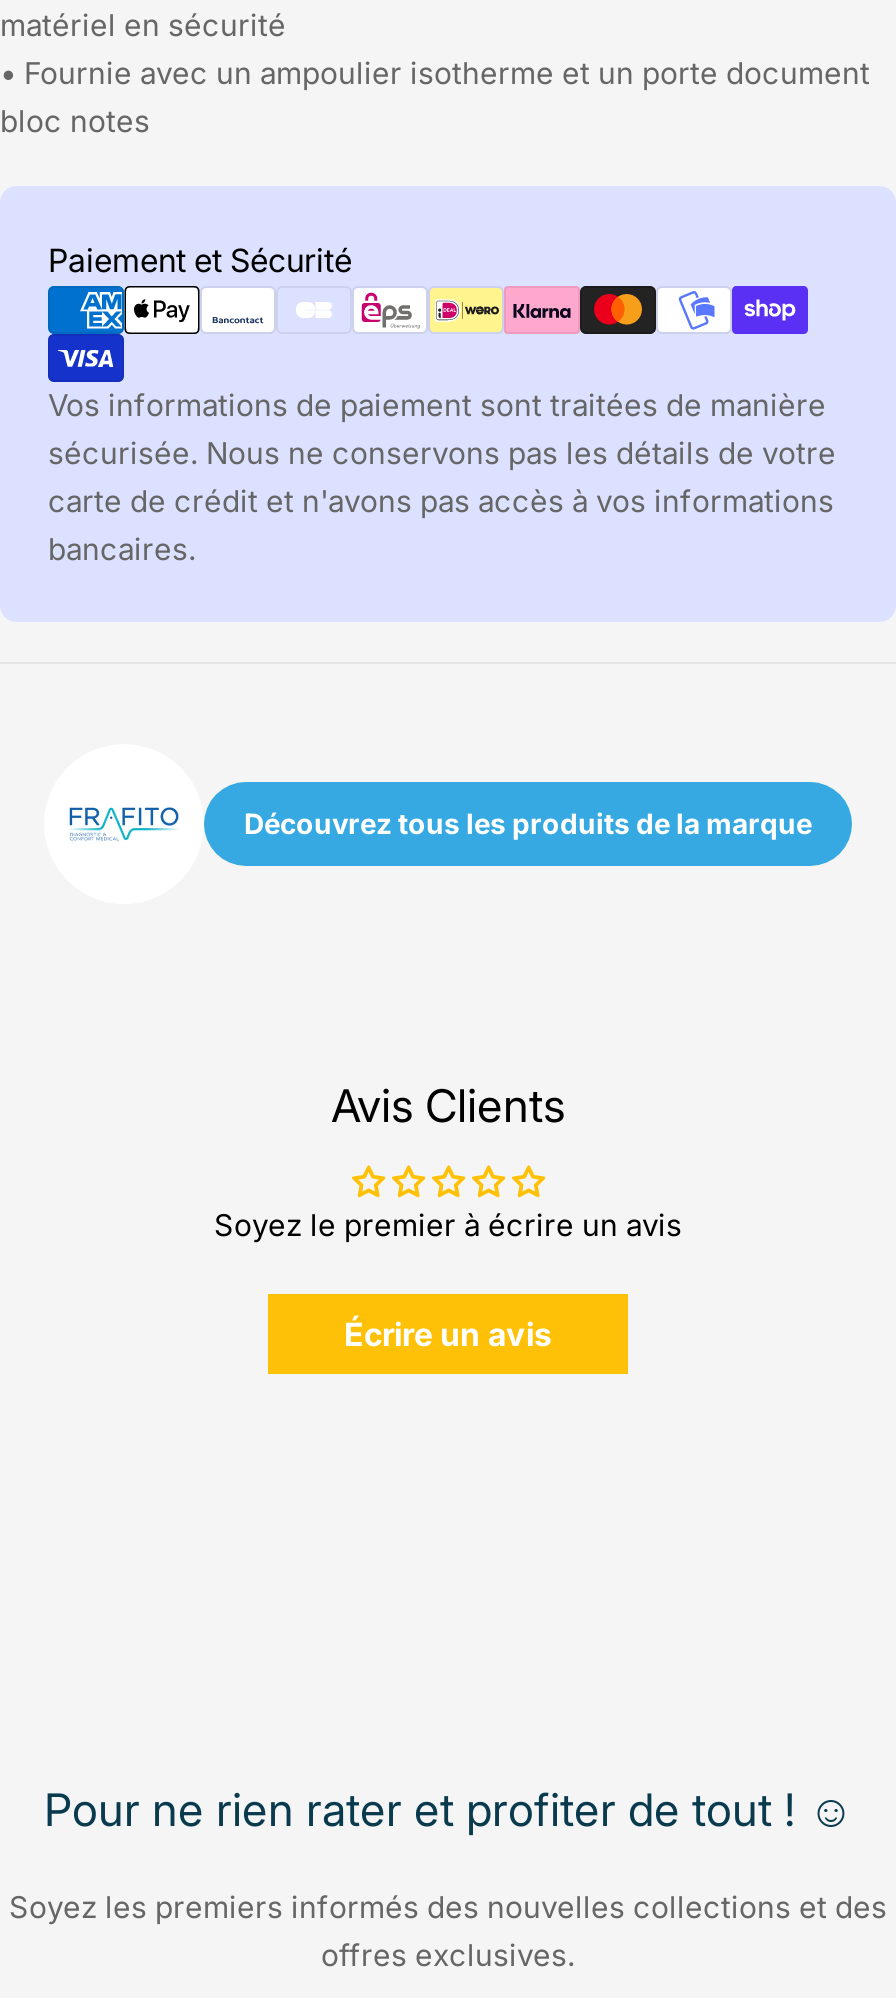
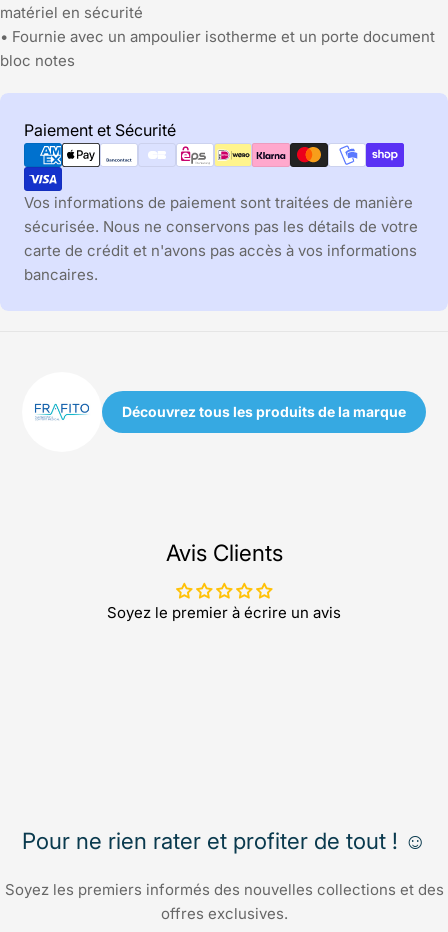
- Écrire un avis
